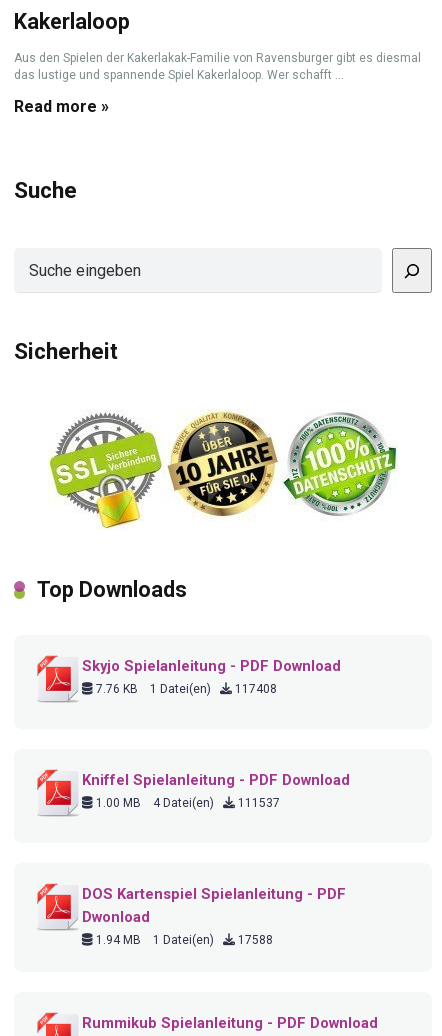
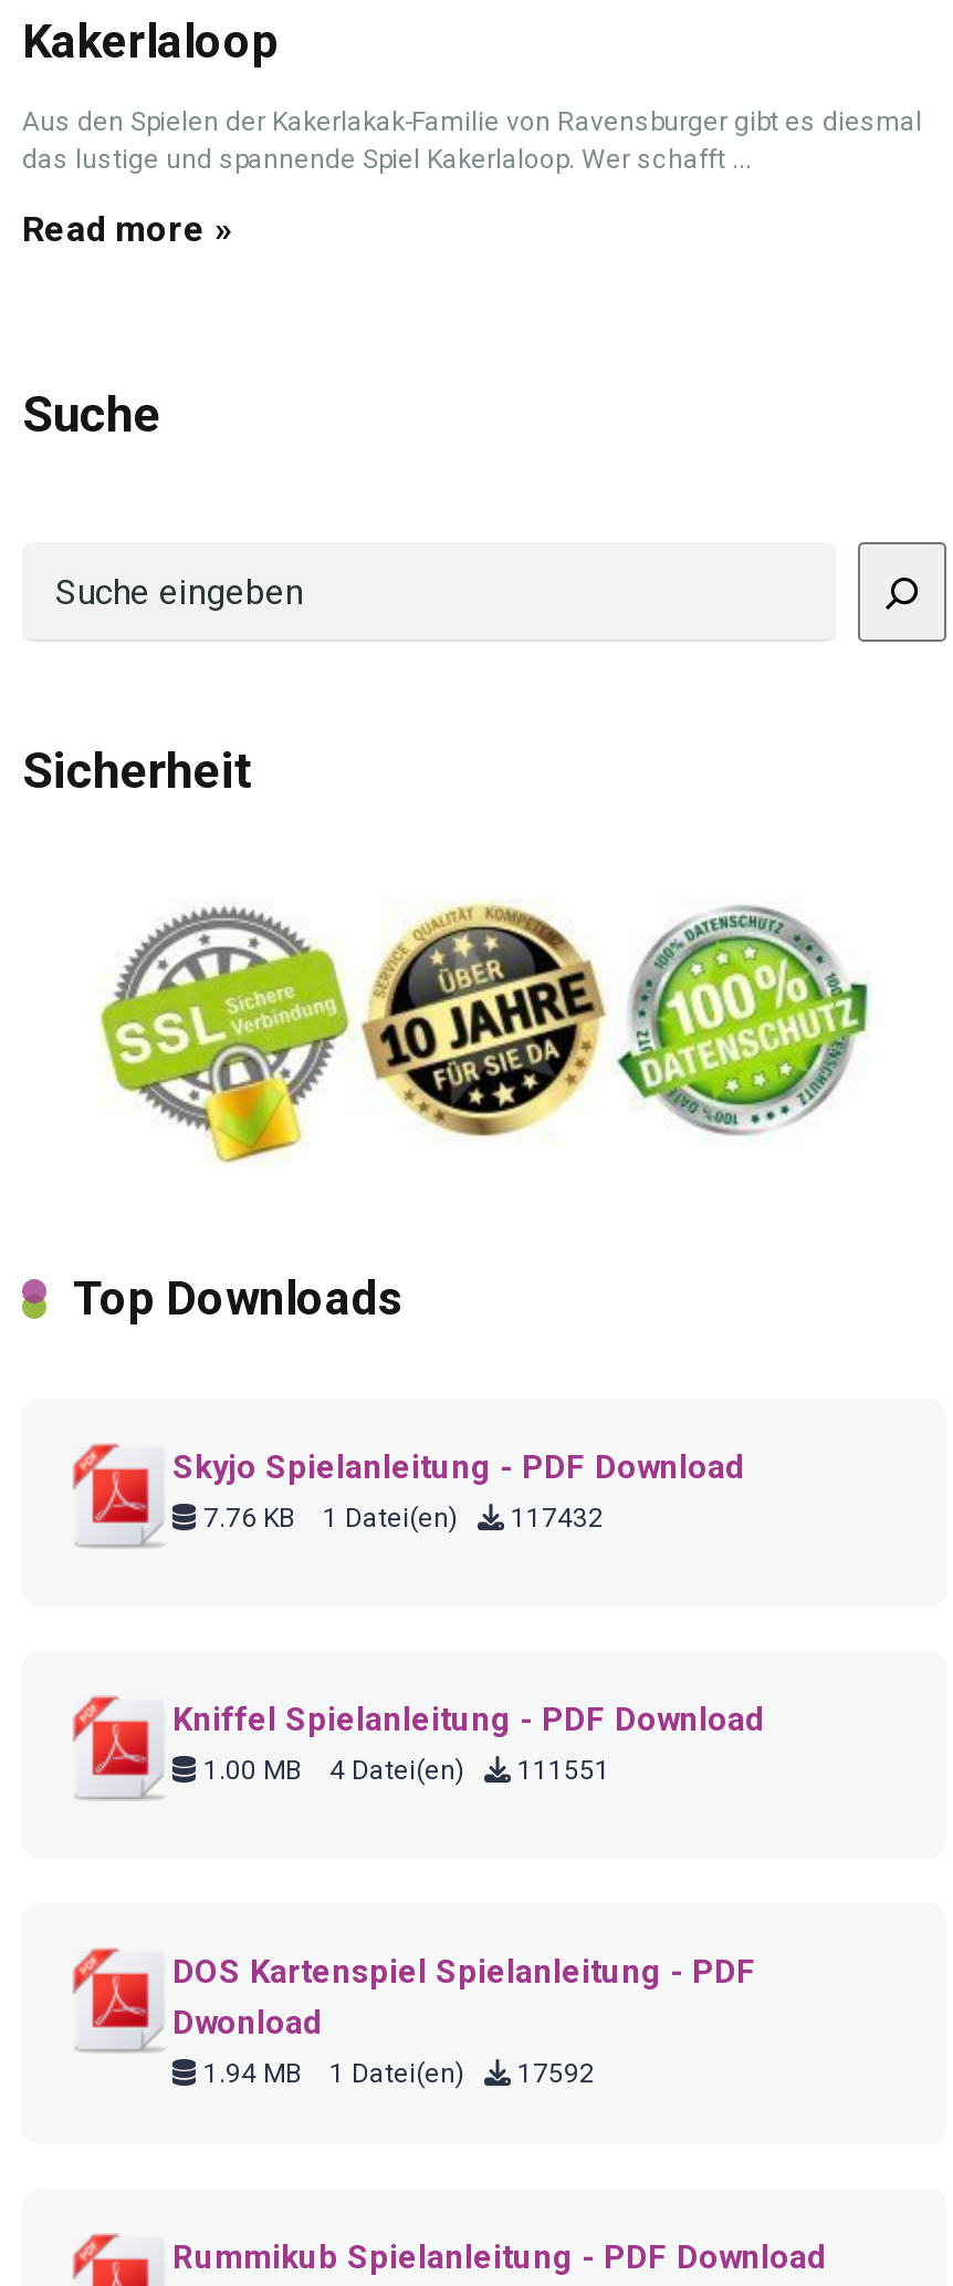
- 7.76 KB 1 Datei(en) 117408
+ 7.76 KB 1 Datei(en) 117432

- 1.00 MB 4 Datei(en) 111537
+ 1.00 MB 4 Datei(en) 111551

- 1.94 MB 1 Datei(en) 17588
+ 1.94 MB 1 Datei(en) 17592
